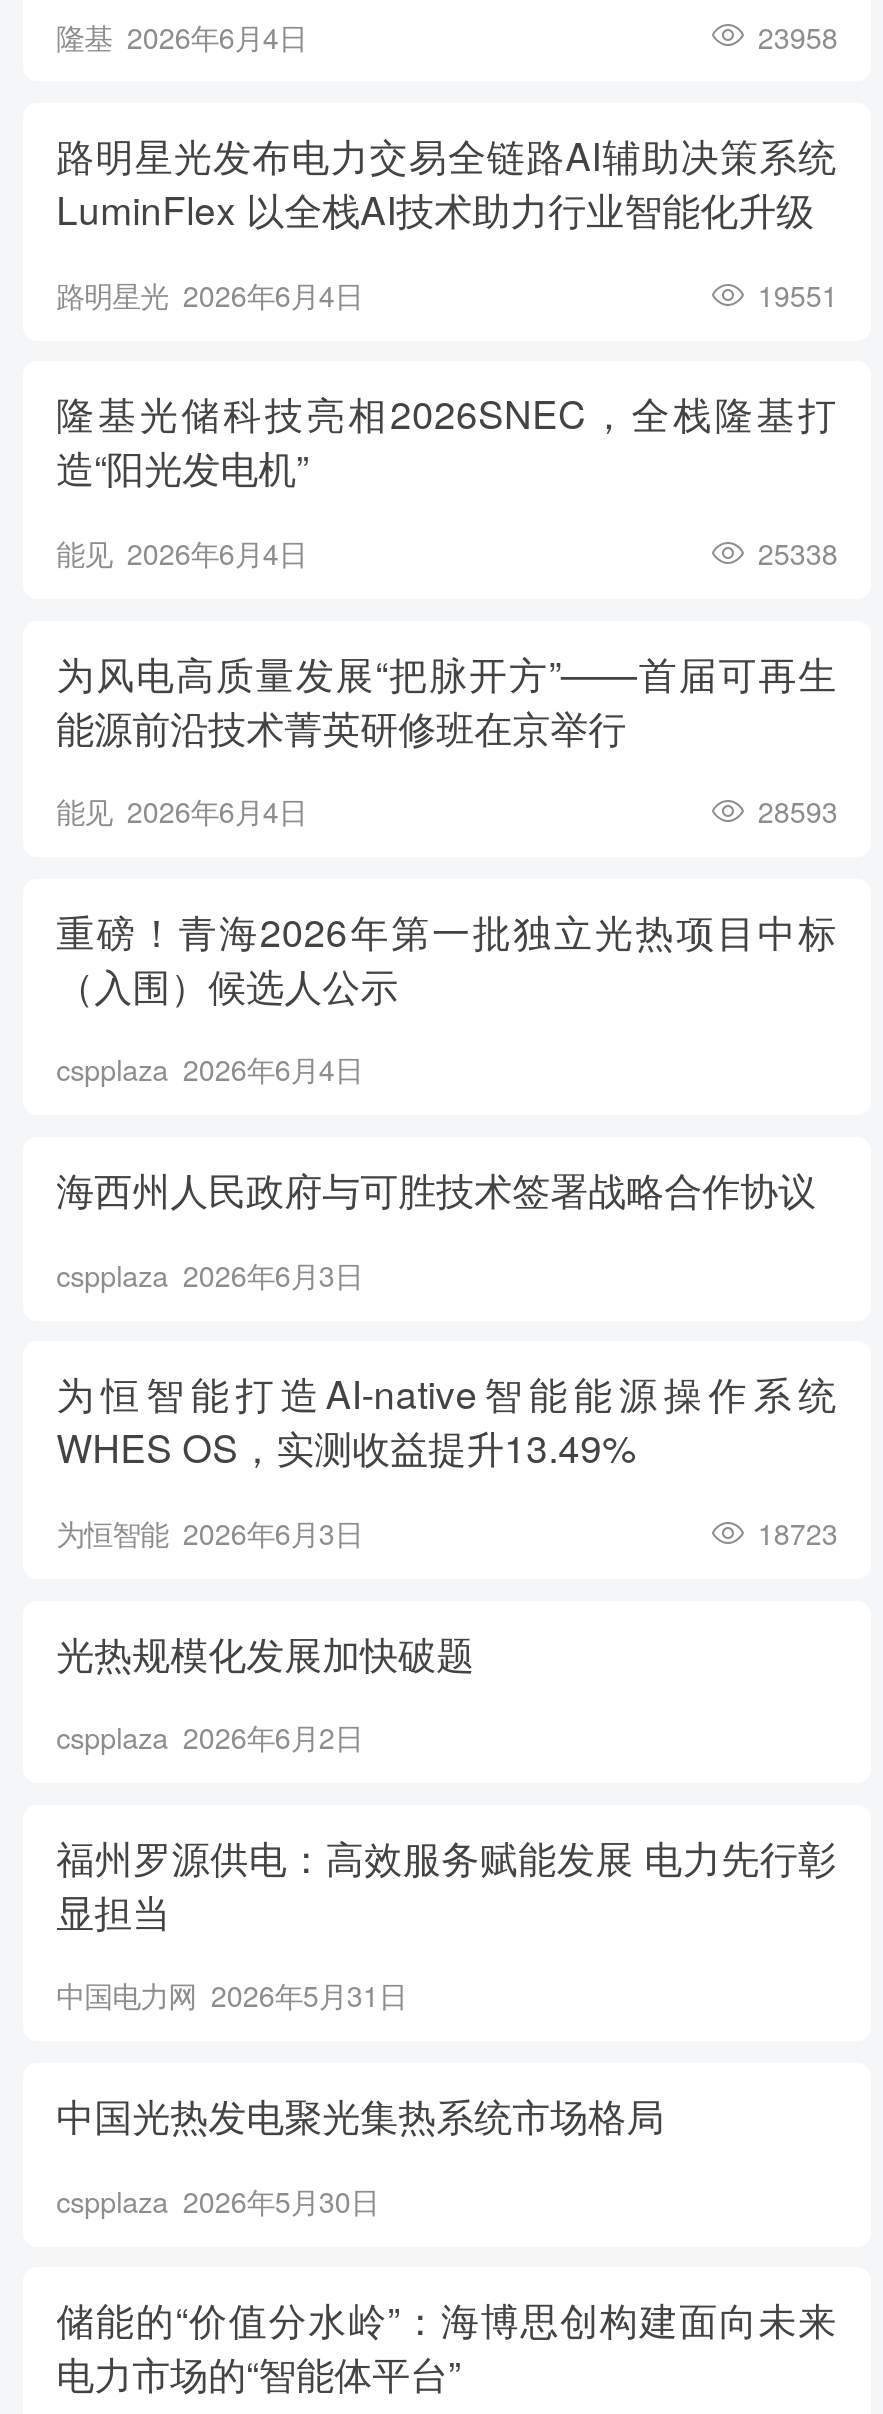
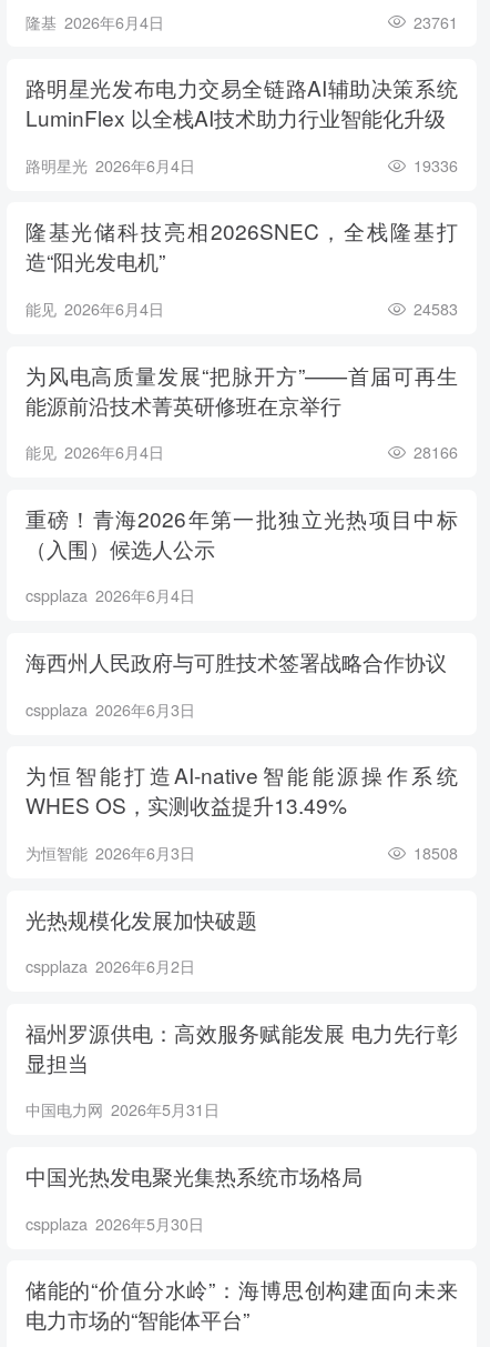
- 23958
+ 23761

- 19551
+ 19336

- 25338
+ 24583

- 28593
+ 28166

- 18723
+ 18508
